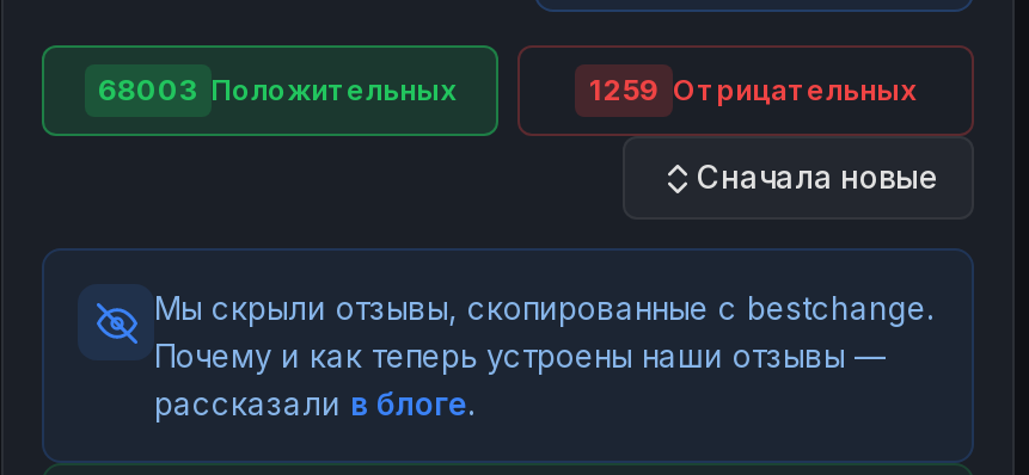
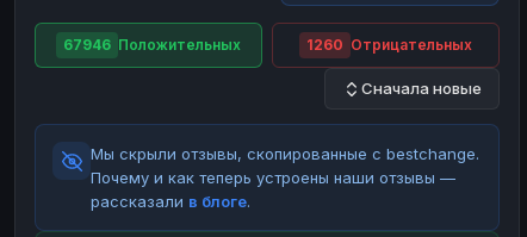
- 68003 Положительных
+ 67946 Положительных

- 1259 Отрицательных
+ 1260 Отрицательных
